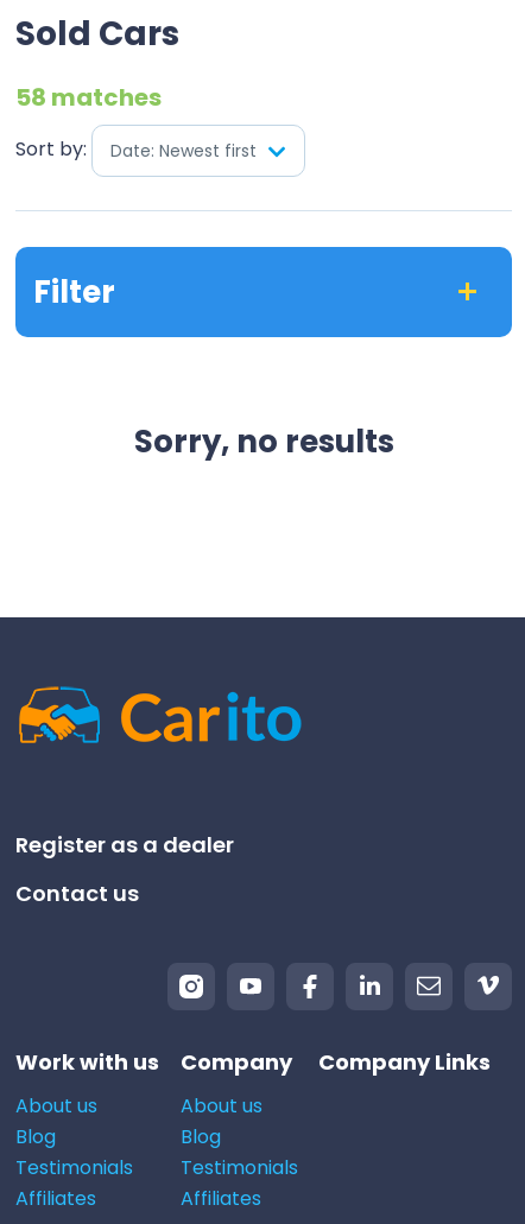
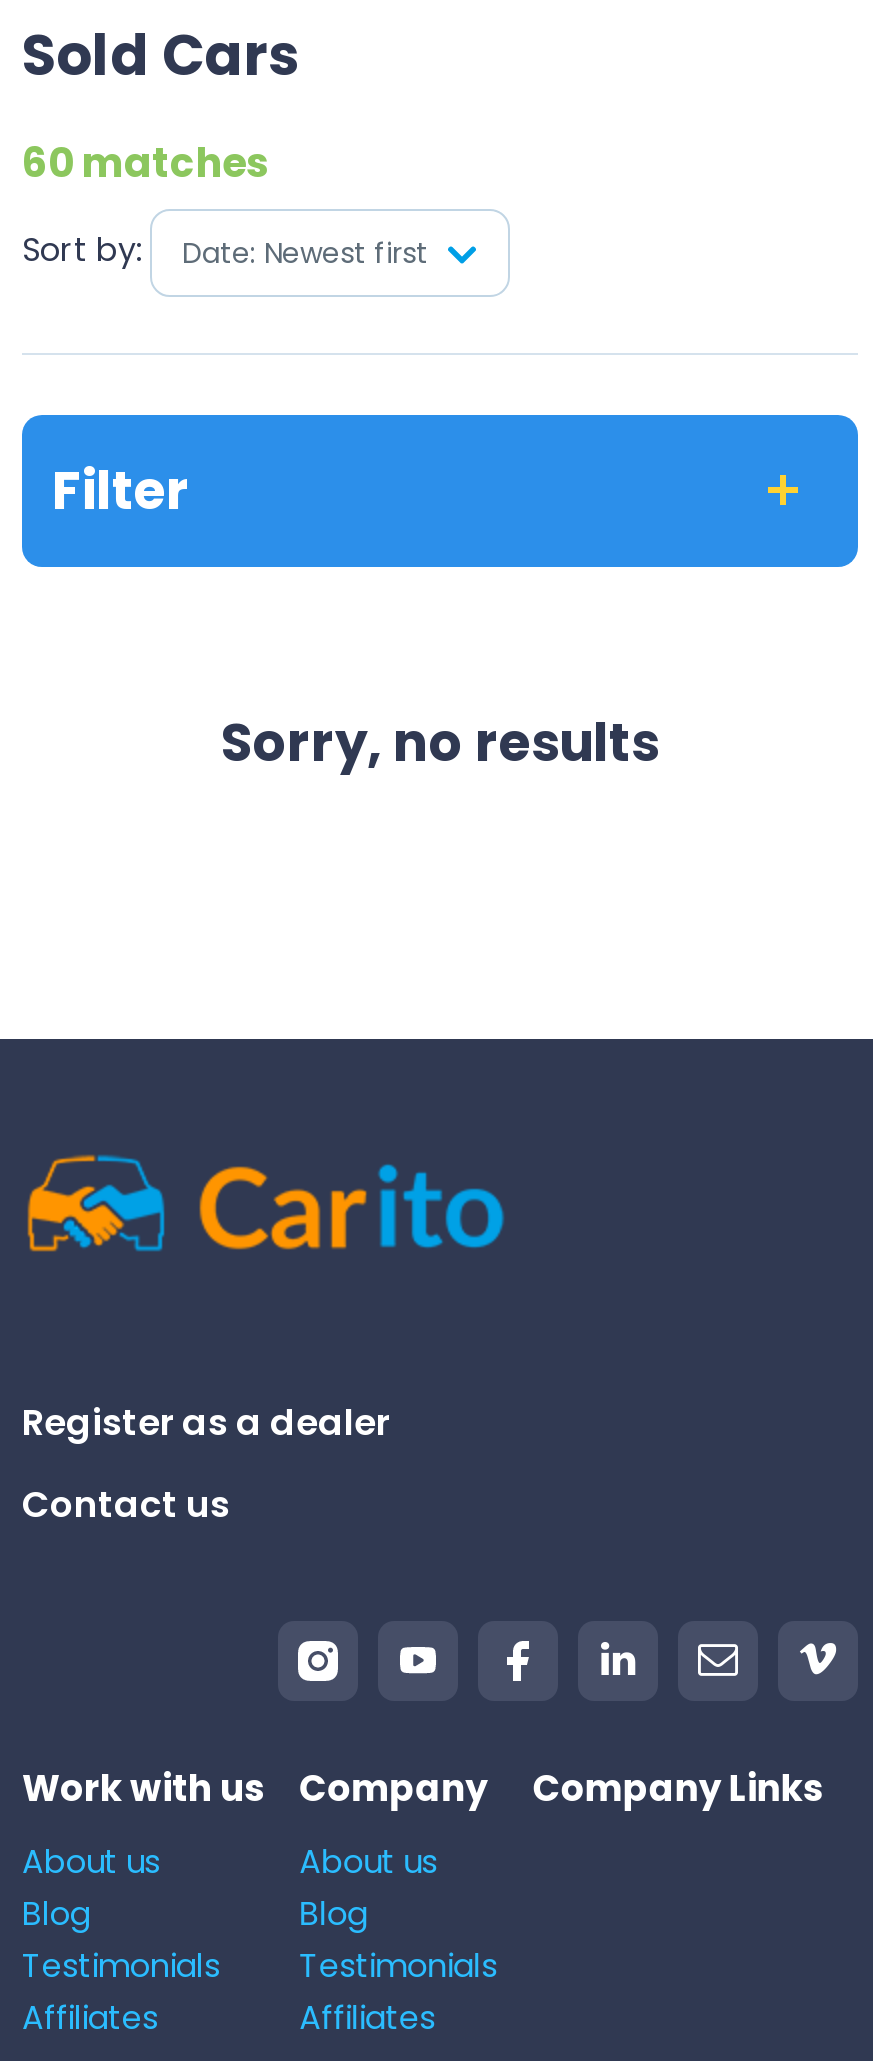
- 58 matches
+ 60 matches
